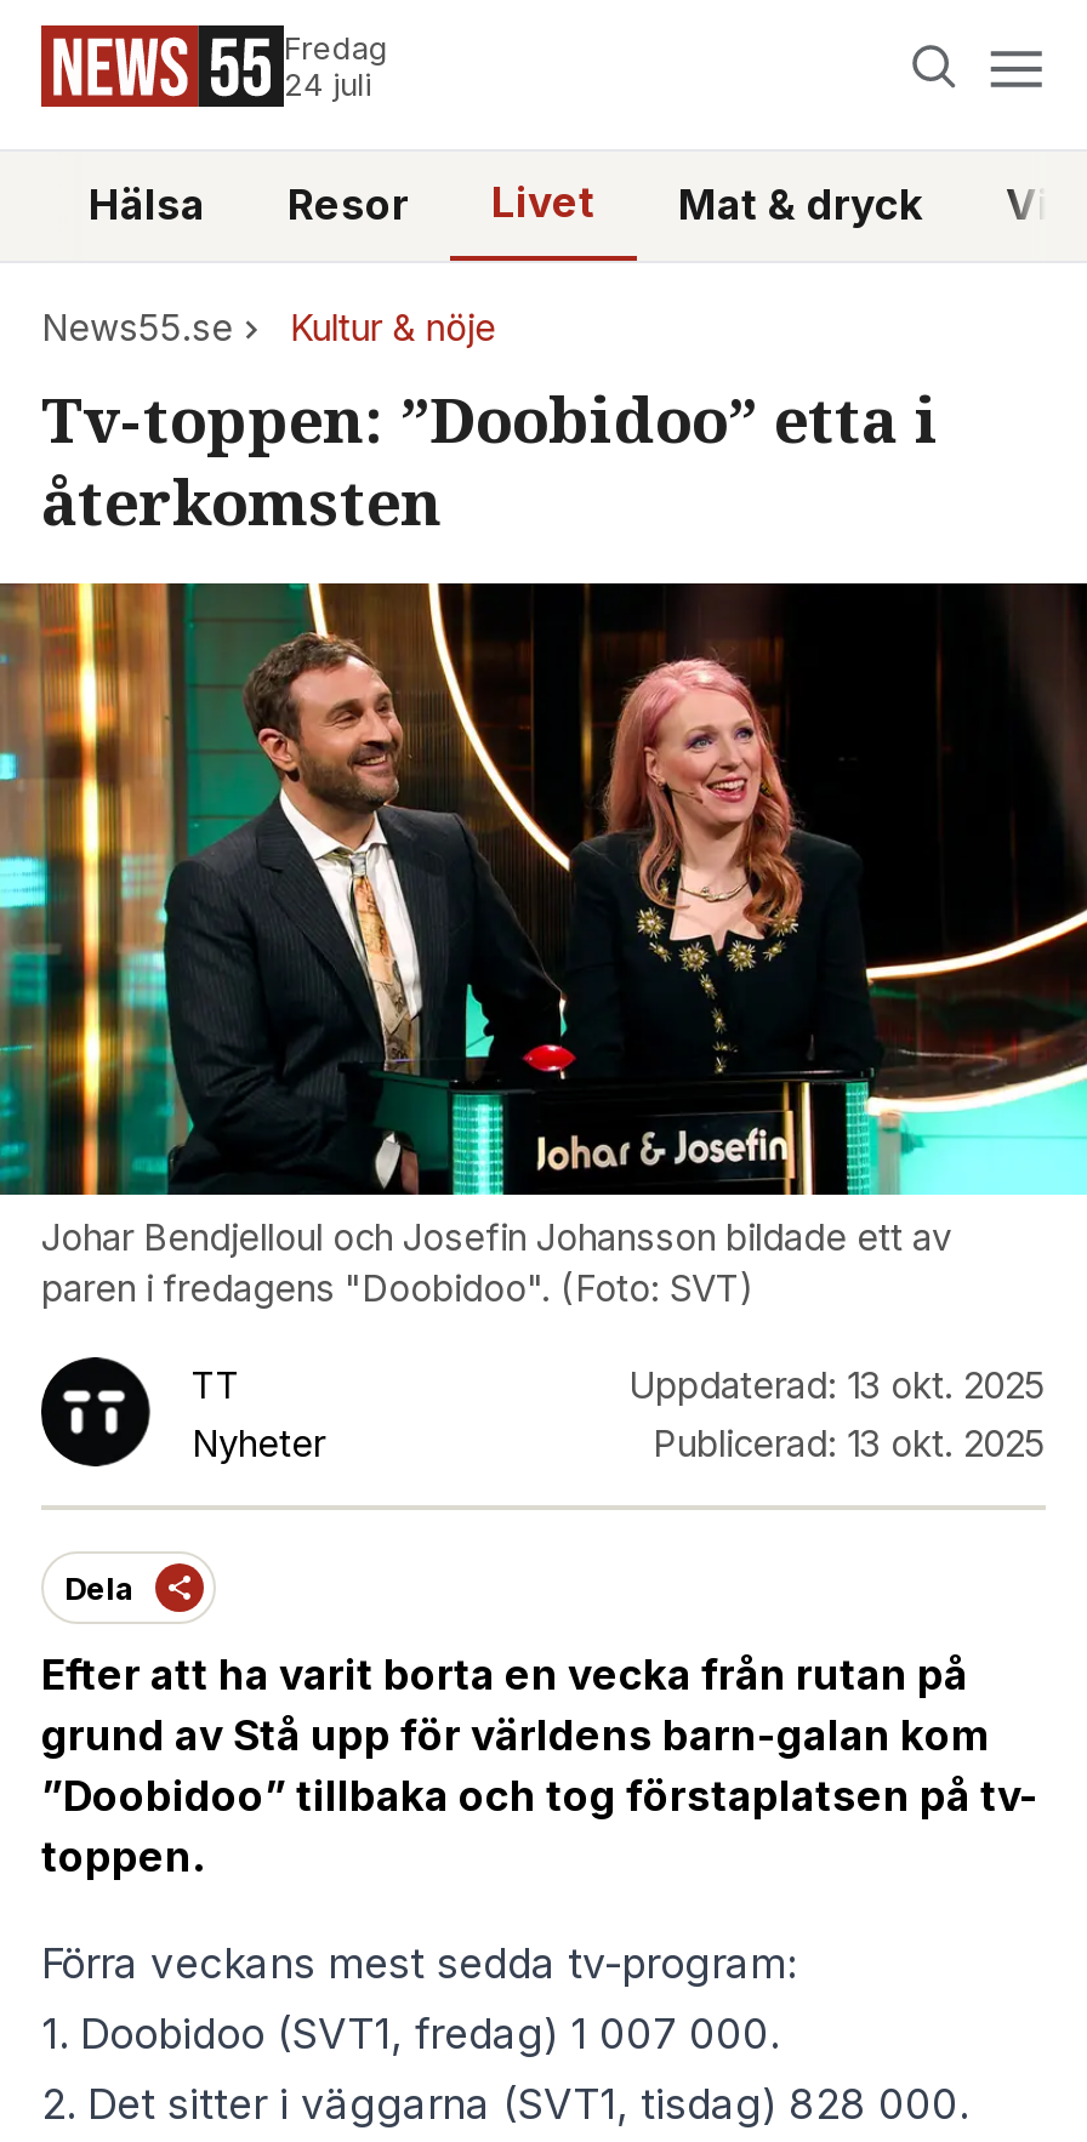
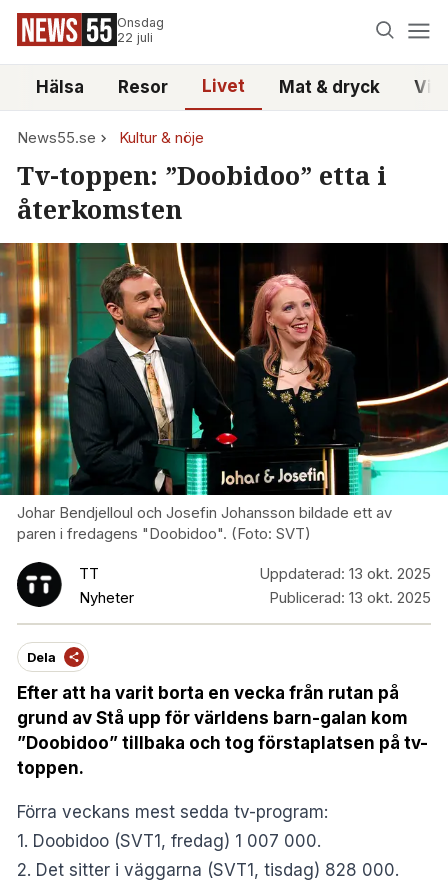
- Fredag
- 24 juli
+ Onsdag
+ 22 juli
